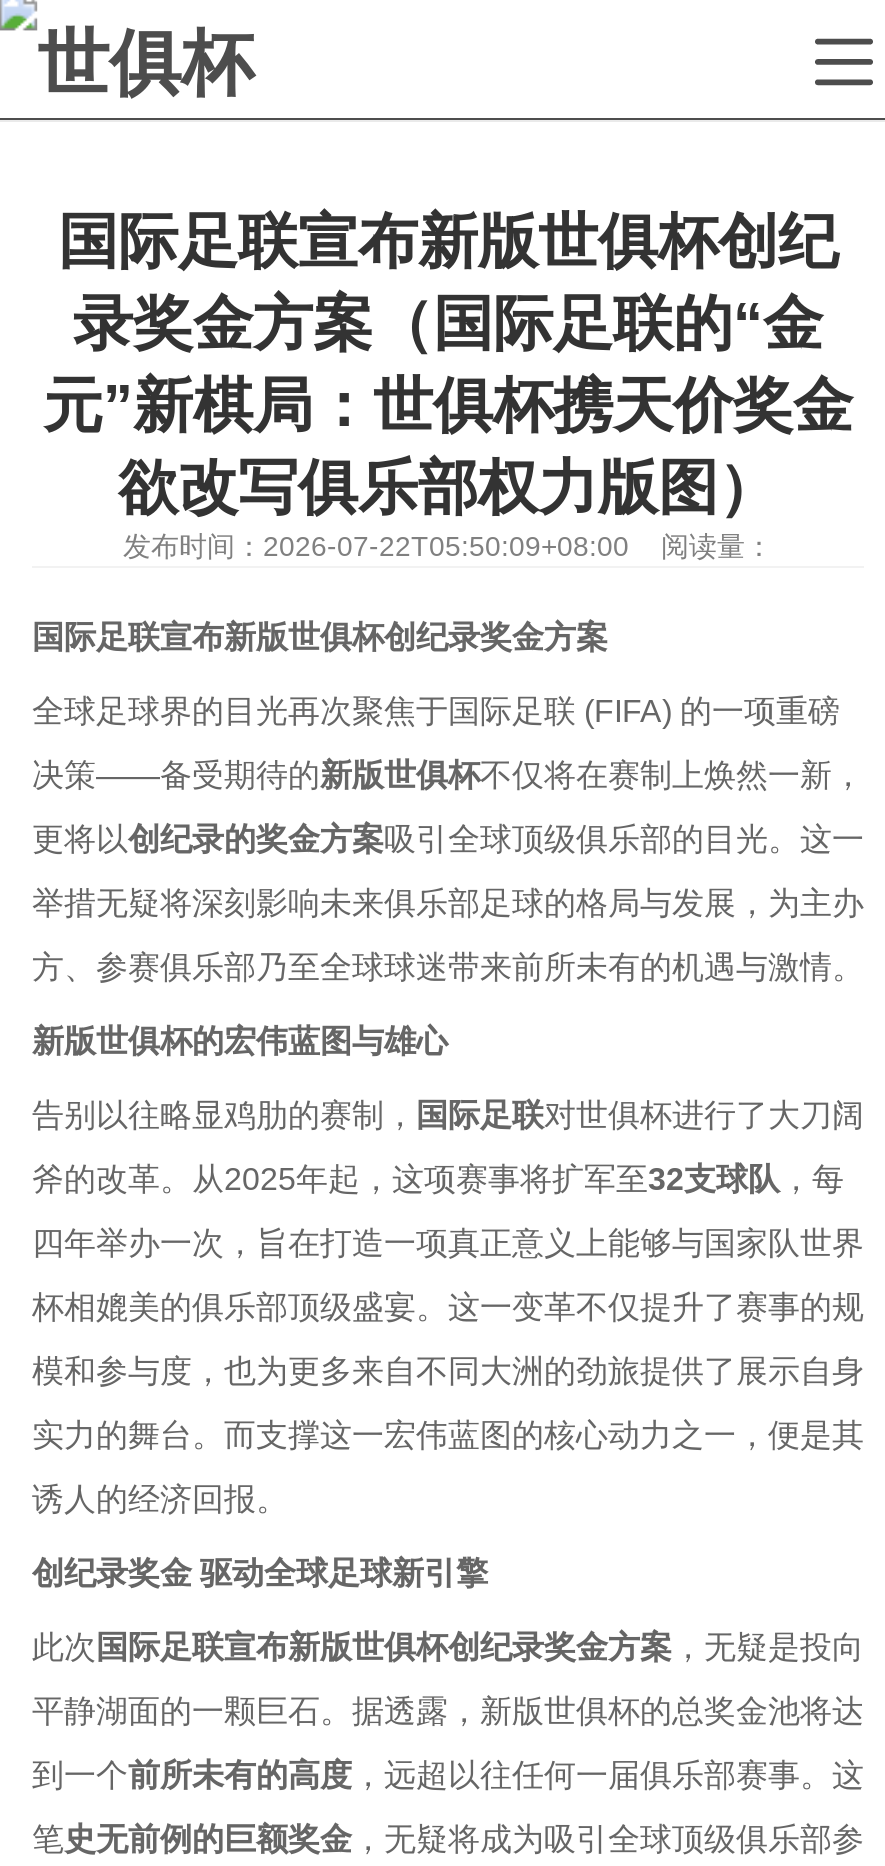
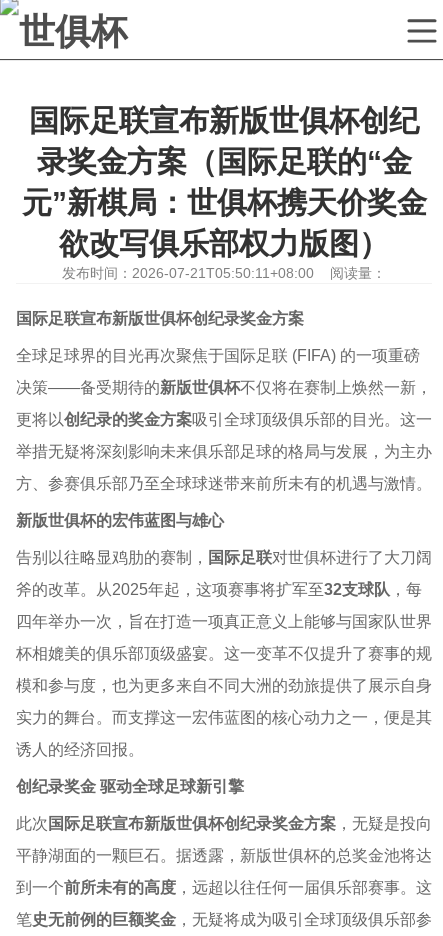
- 发布时间：2026-07-22T05:50:09+08:00 阅读量：
+ 发布时间：2026-07-21T05:50:11+08:00 阅读量：
